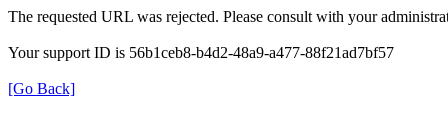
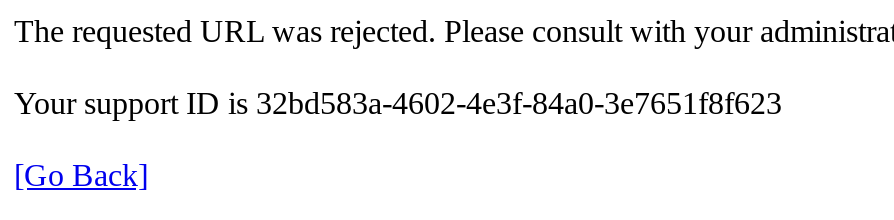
- Your support ID is 56b1ceb8-b4d2-48a9-a477-88f21ad7bf57
+ Your support ID is 32bd583a-4602-4e3f-84a0-3e7651f8f623
